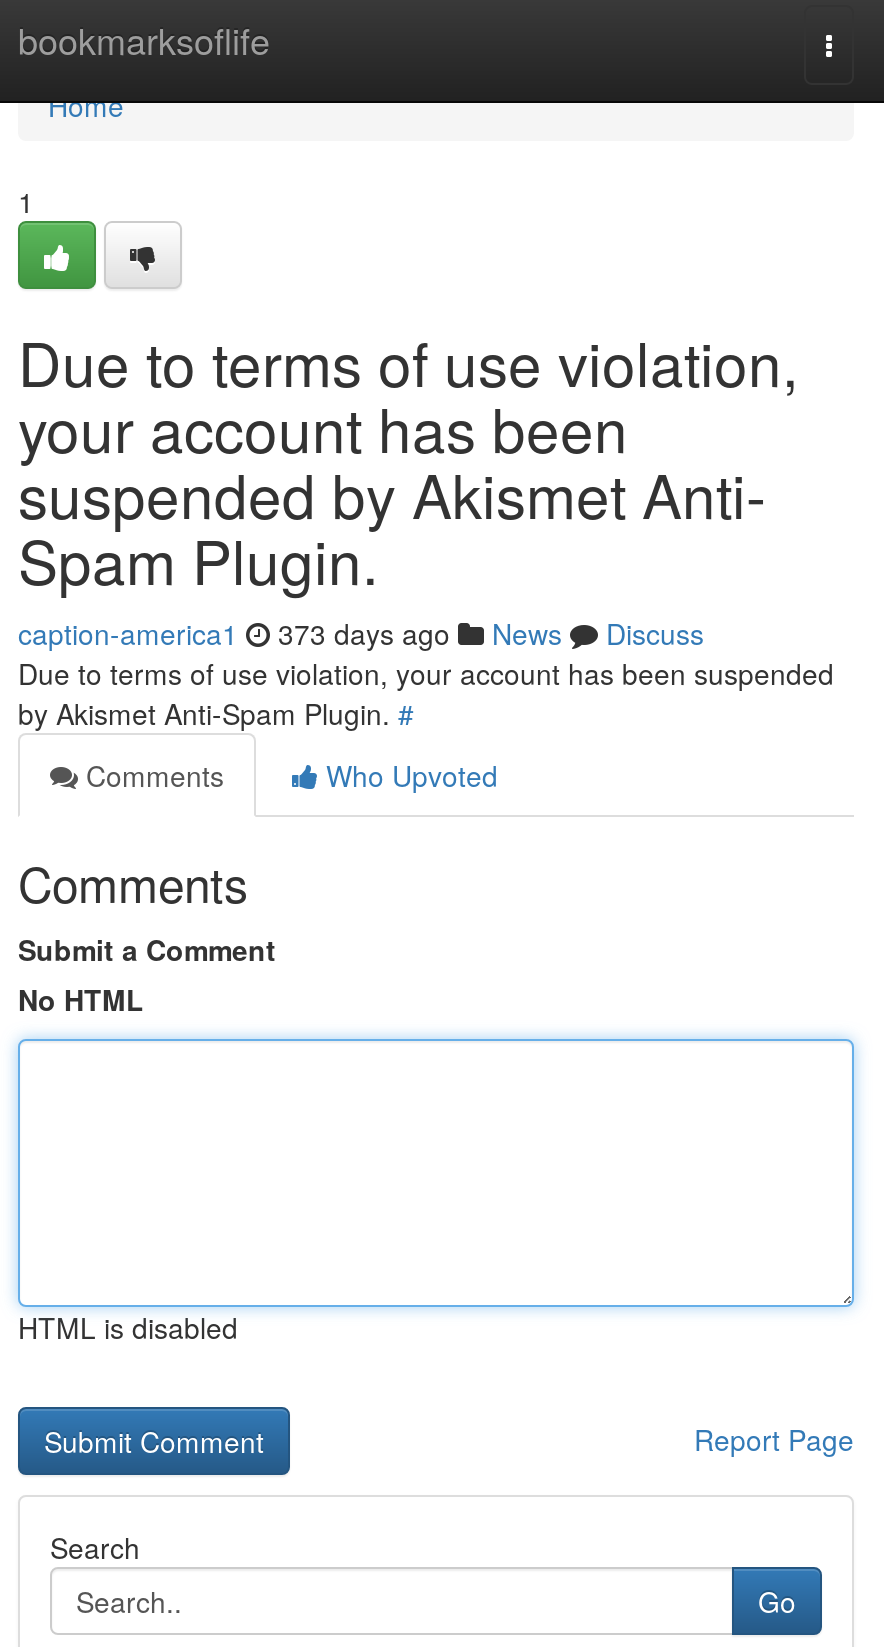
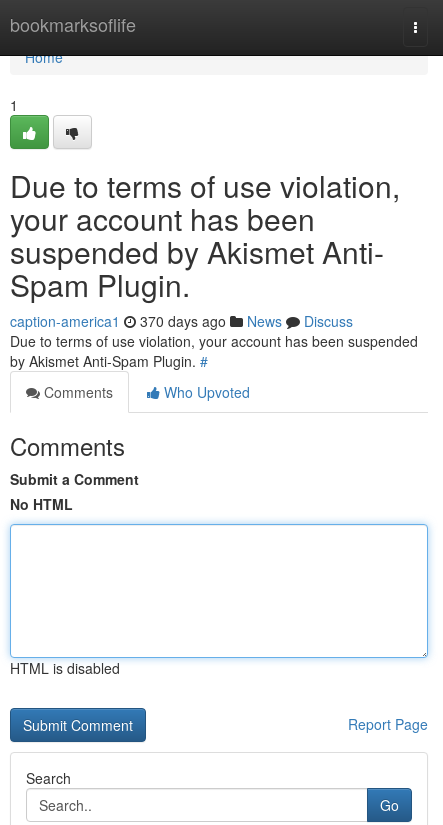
- caption-america1 373 days ago News Discuss
+ caption-america1 370 days ago News Discuss
